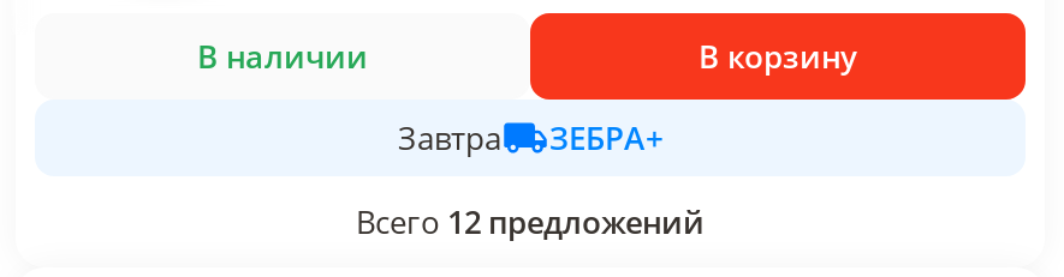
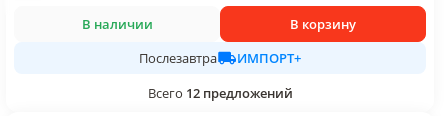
- Завтра
- ЗЕБРА+
+ Послезавтра
+ ИМПОРТ+
